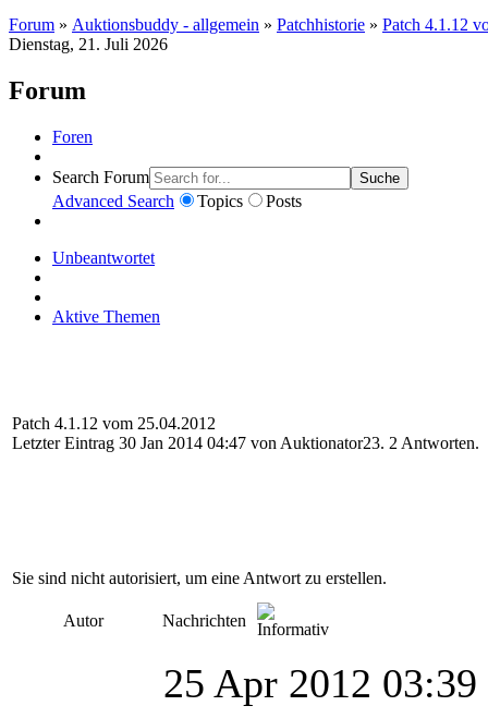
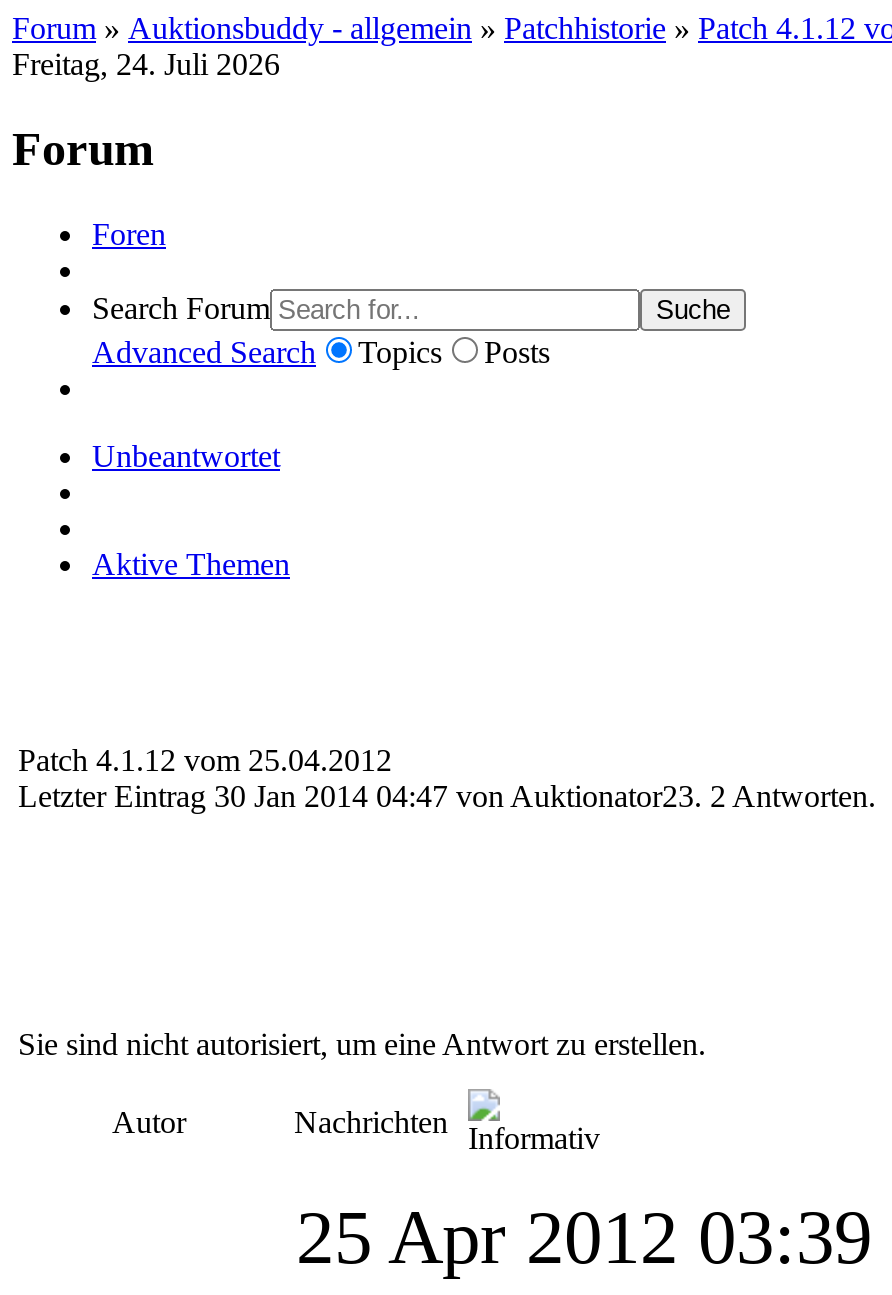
- Dienstag, 21. Juli 2026
+ Freitag, 24. Juli 2026
